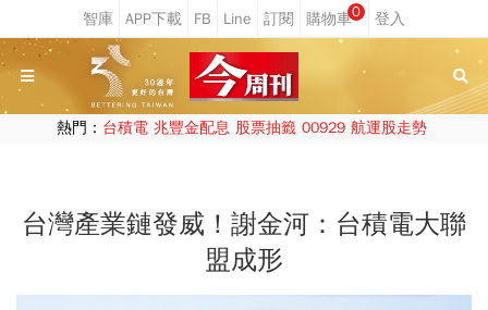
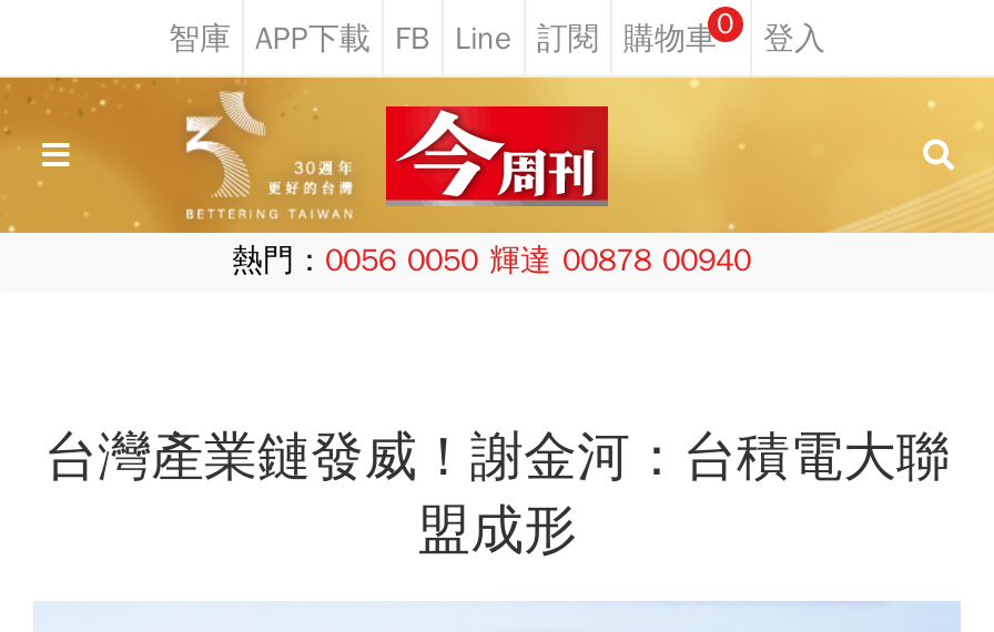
- 熱門：台積電 兆豐金配息 股票抽籤 00929 航運股走勢
+ 熱門：0056 0050 輝達 00878 00940
